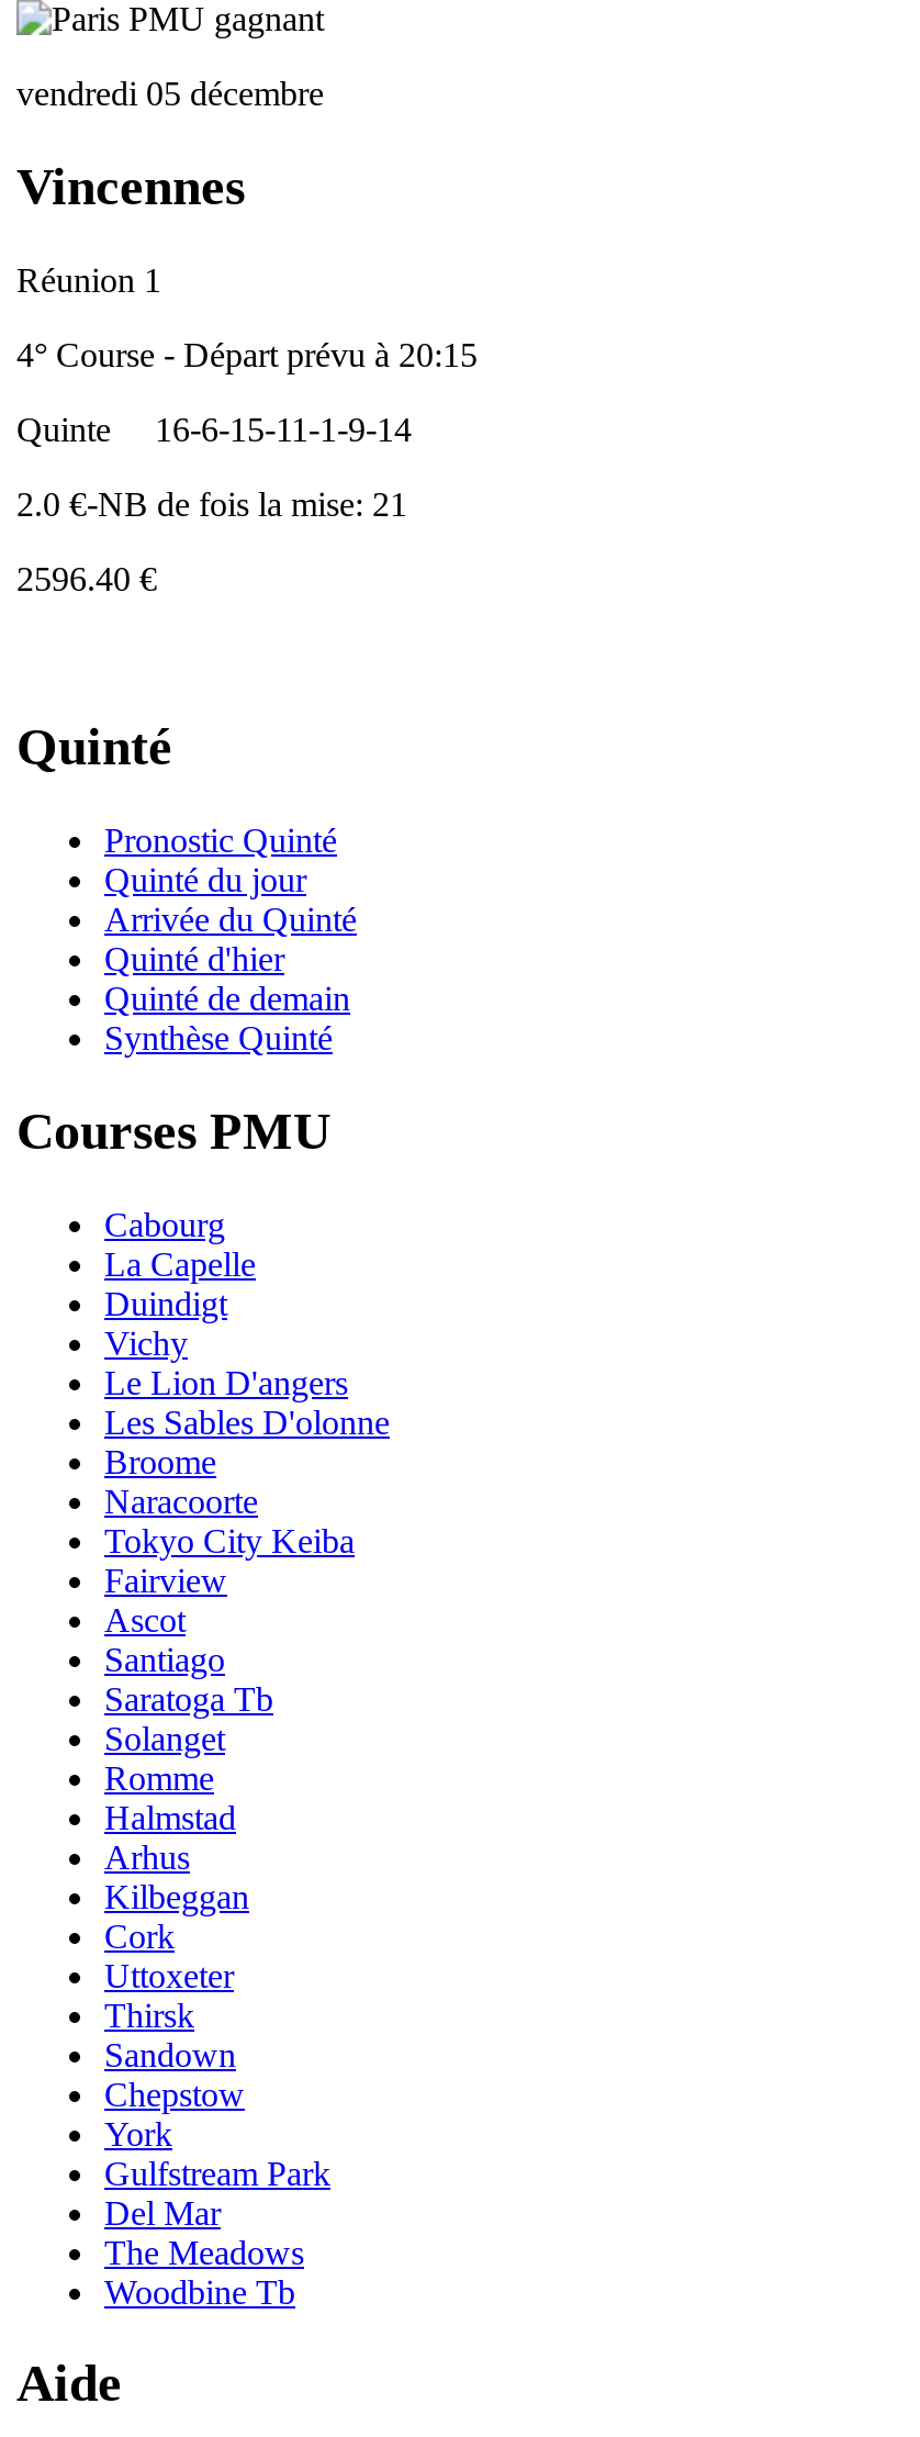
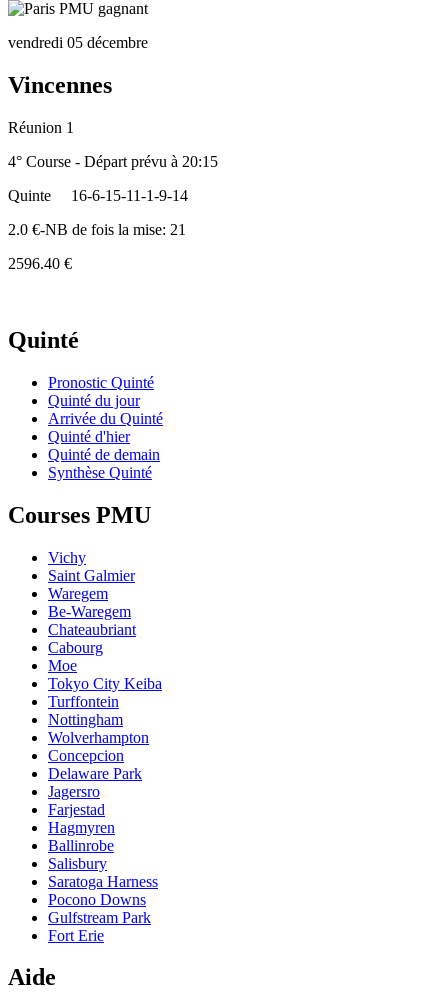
- Cabourg
- La Capelle
- Duindigt

- Le Lion D'angers
- Les Sables D'olonne
- Broome
- Naracoorte
+ Saint Galmier
+ Waregem
+ Be-Waregem
+ Chateaubriant
+ Cabourg
+ Moe

- Fairview
- Ascot
- Santiago
- Saratoga Tb
- Solanget
- Romme
- Halmstad
- Arhus
- Kilbeggan
- Cork
- Uttoxeter
- Thirsk
- Sandown
- Chepstow
- York
+ Turffontein
+ Nottingham
+ Wolverhampton
+ Concepcion
+ Delaware Park
+ Jagersro
+ Farjestad
+ Hagmyren
+ Ballinrobe
+ Salisbury
+ Saratoga Harness
+ Pocono Downs

- Del Mar
- The Meadows
- Woodbine Tb
+ Fort Erie
